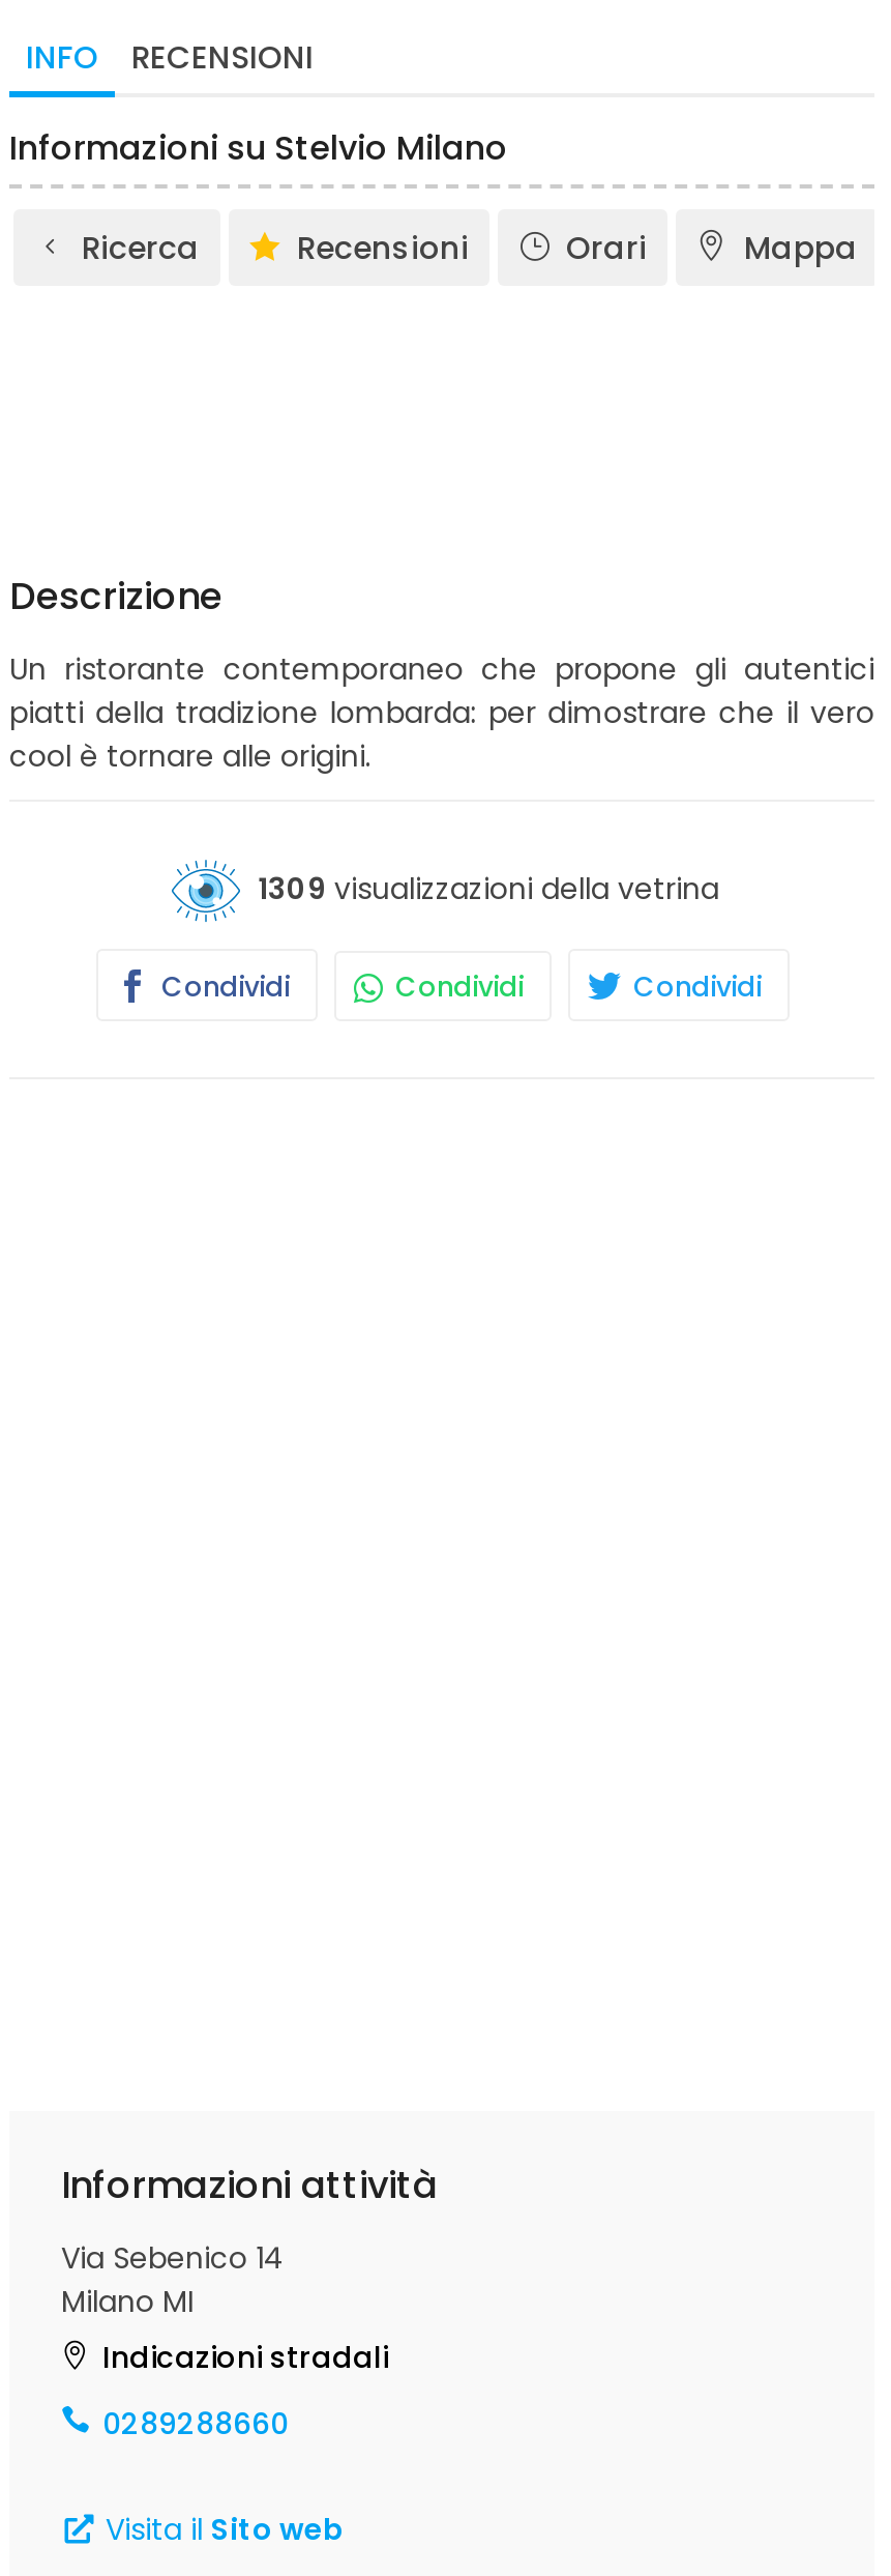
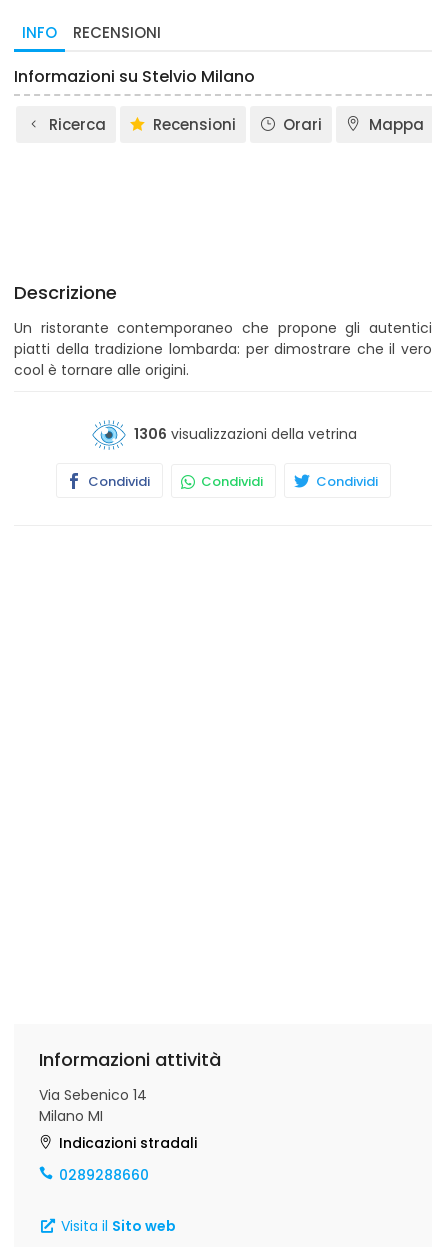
- 1309 visualizzazioni della vetrina
+ 1306 visualizzazioni della vetrina
